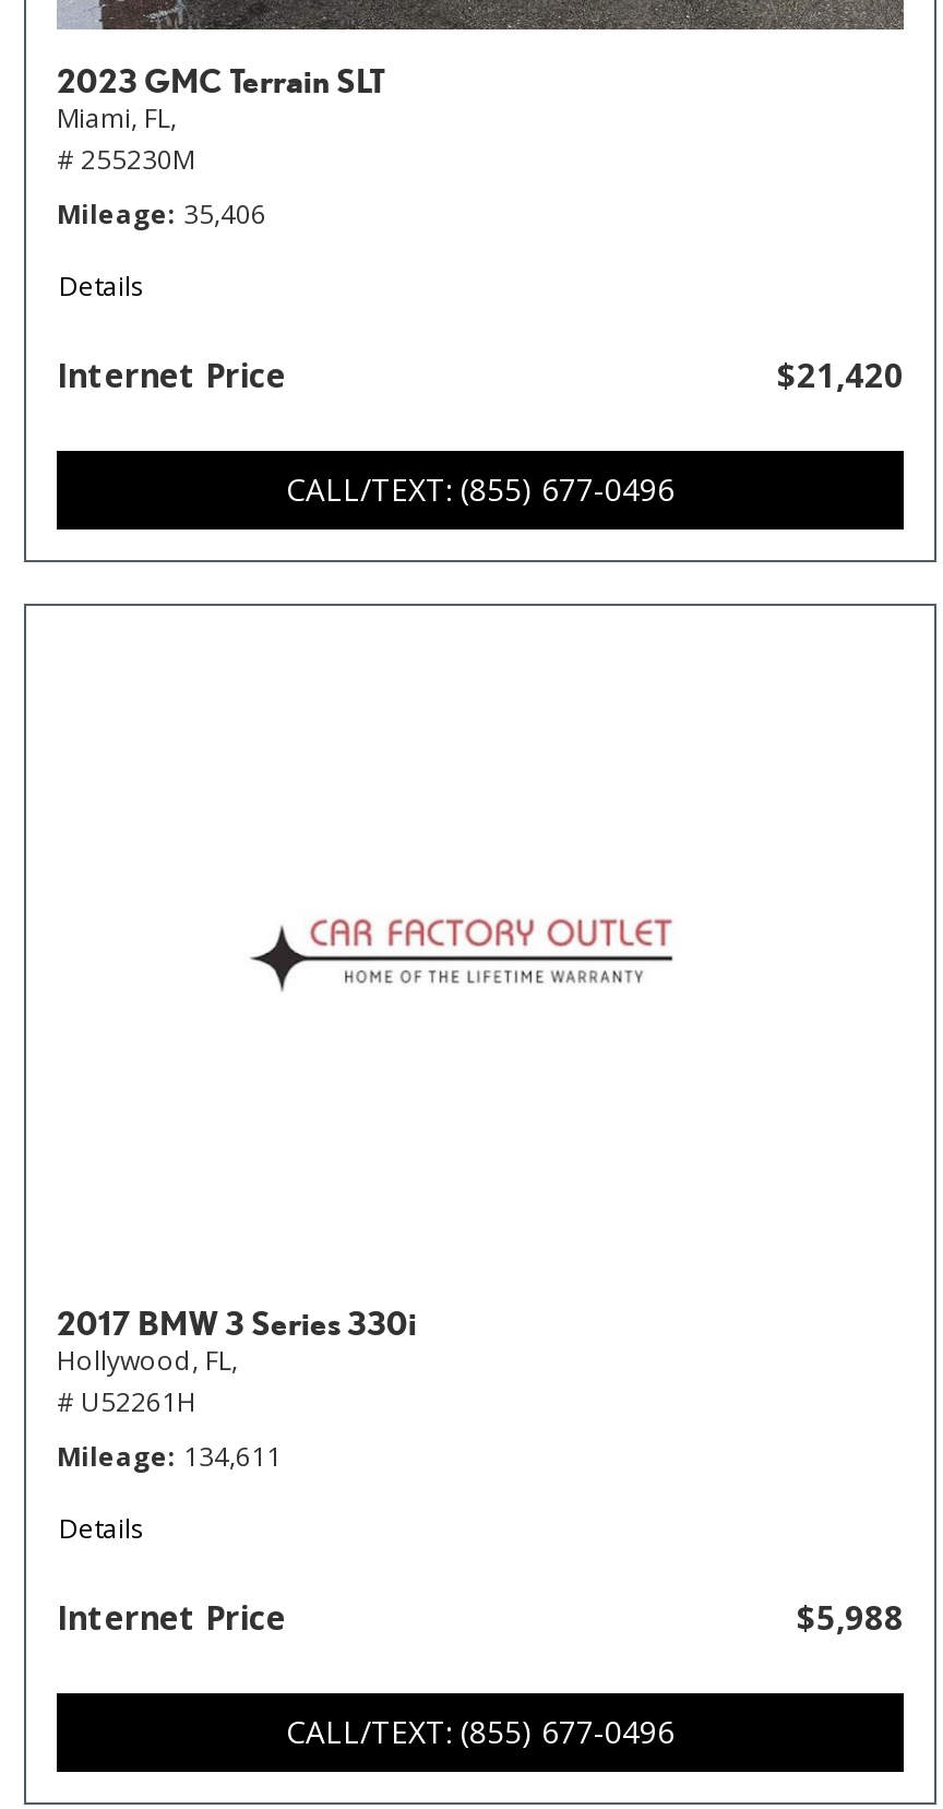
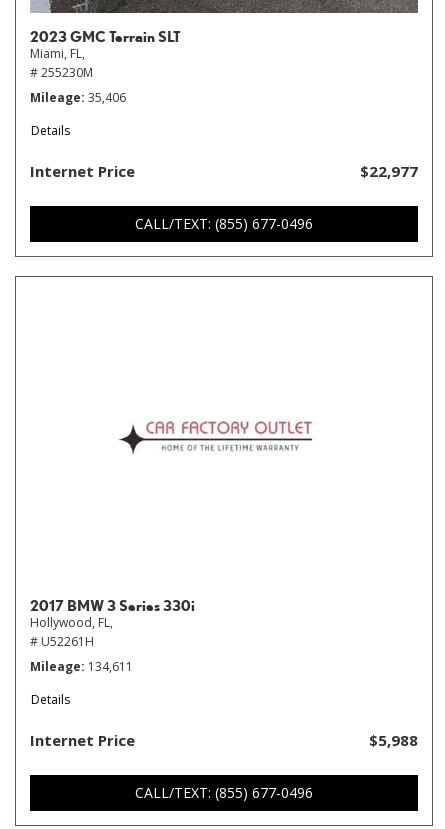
- $21,420
+ $22,977
